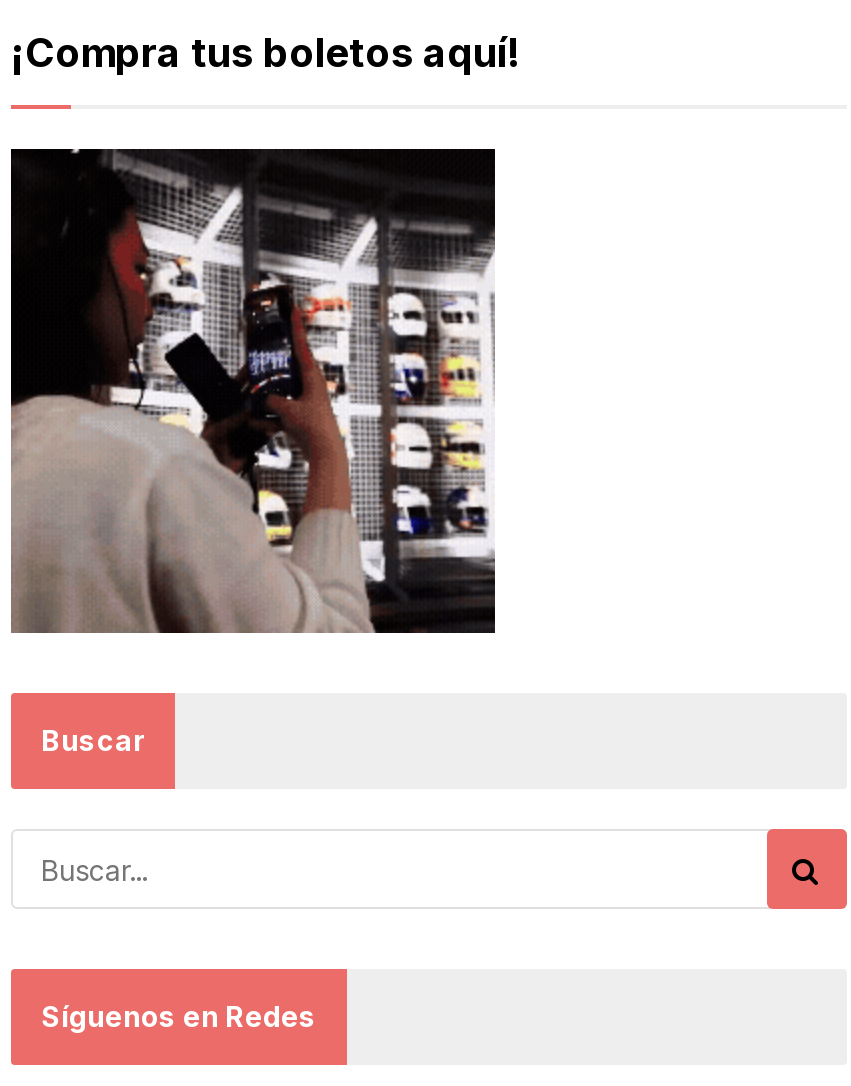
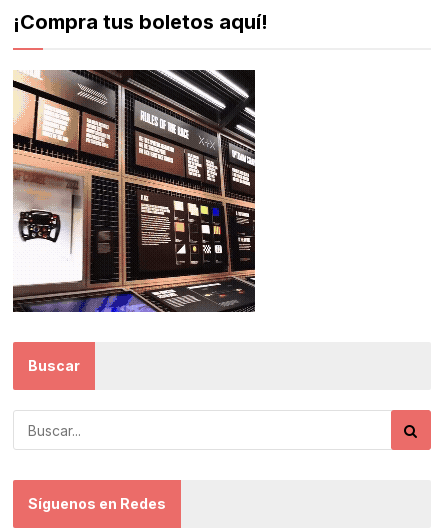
- [image]
+ [image]
